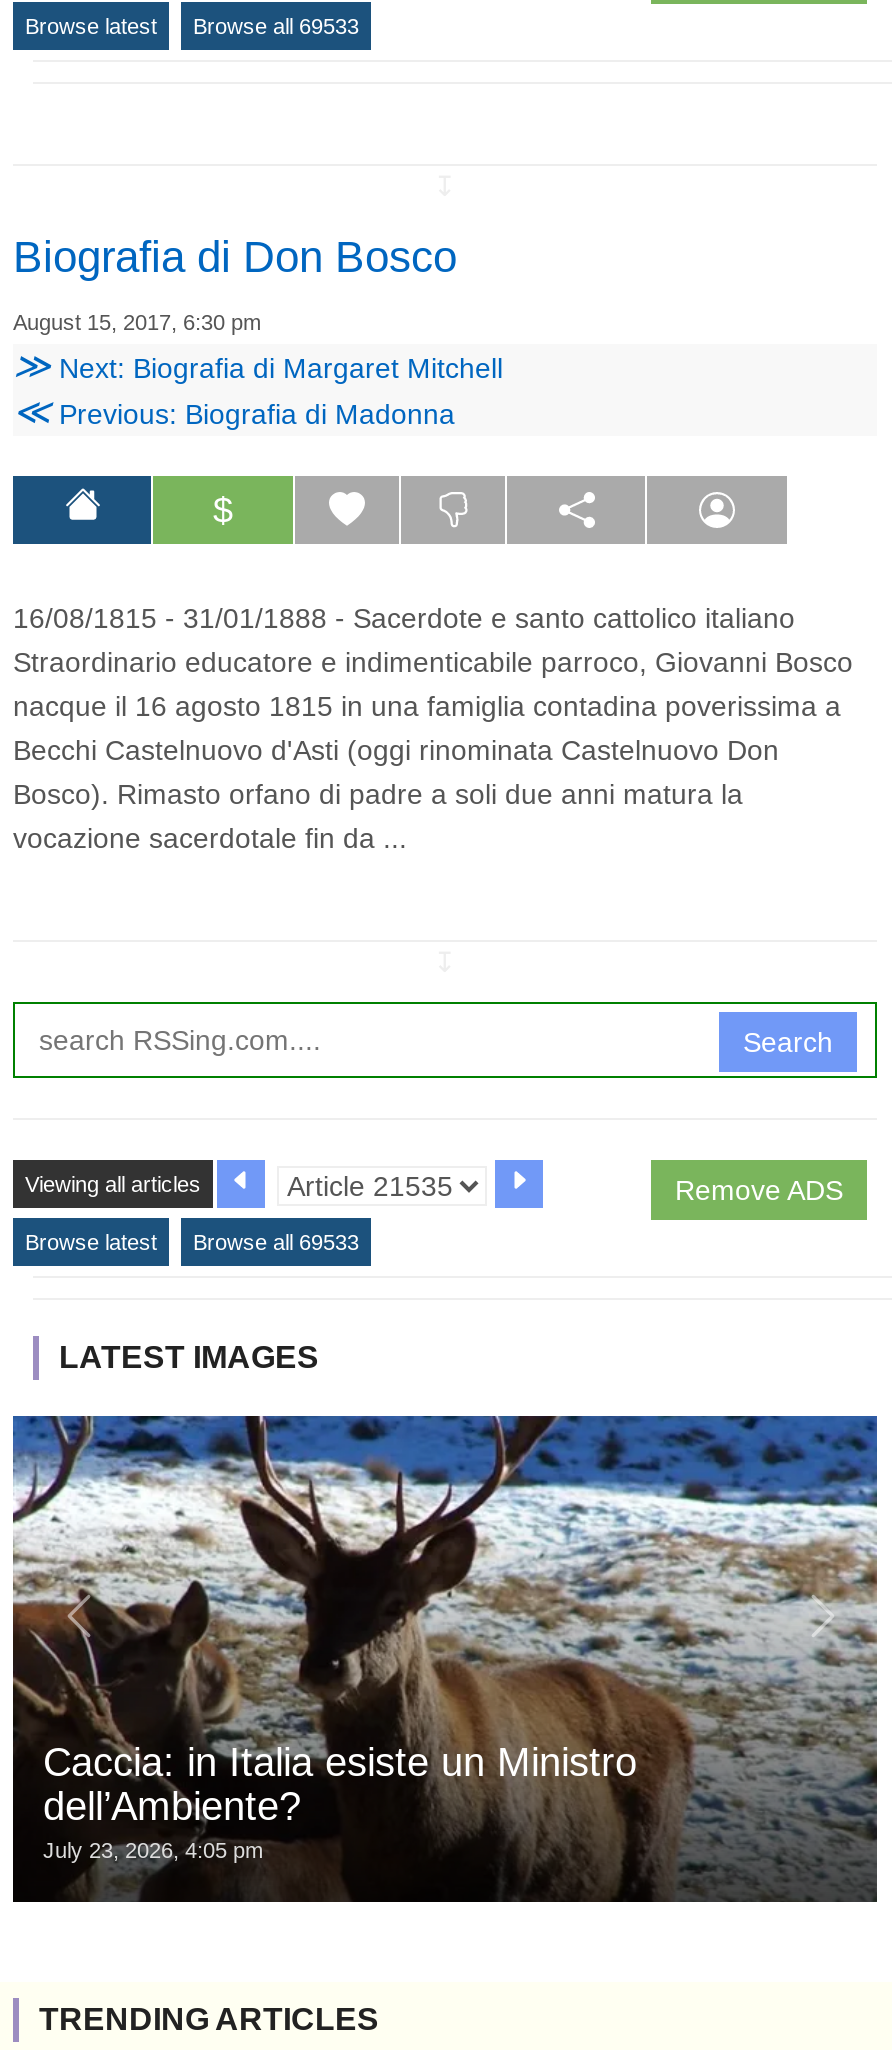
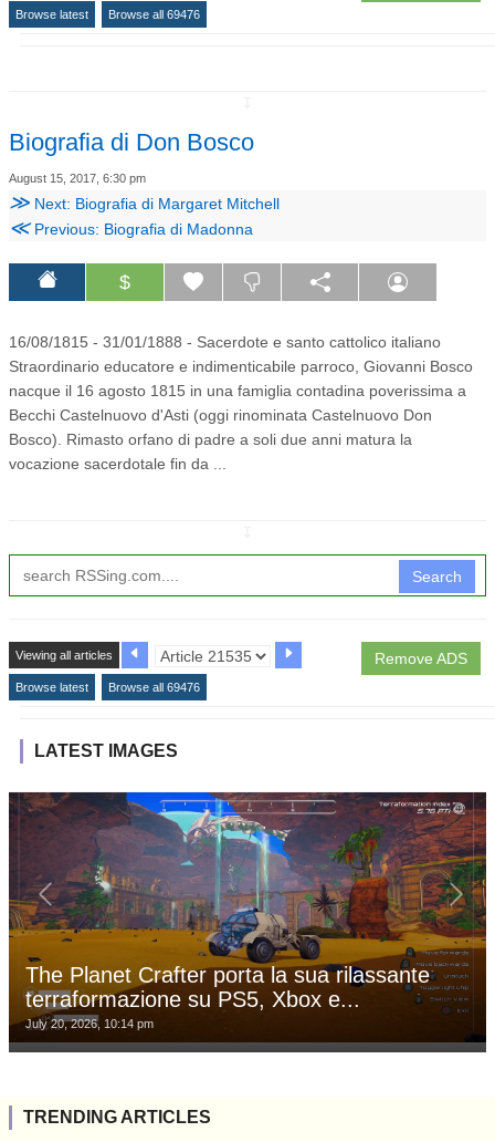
- Browse latest Browse all 69533
+ Browse latest Browse all 69476

- Browse latest Browse all 69533
+ Browse latest Browse all 69476

- [image]
- Caccia: in Italia esiste un Ministro
- dell’Ambiente?
- July 23, 2026, 4:05 pm
+ [image]
+ The Planet Crafter porta la sua rilassante
+ terraformazione su PS5, Xbox e...
+ July 20, 2026, 10:14 pm
